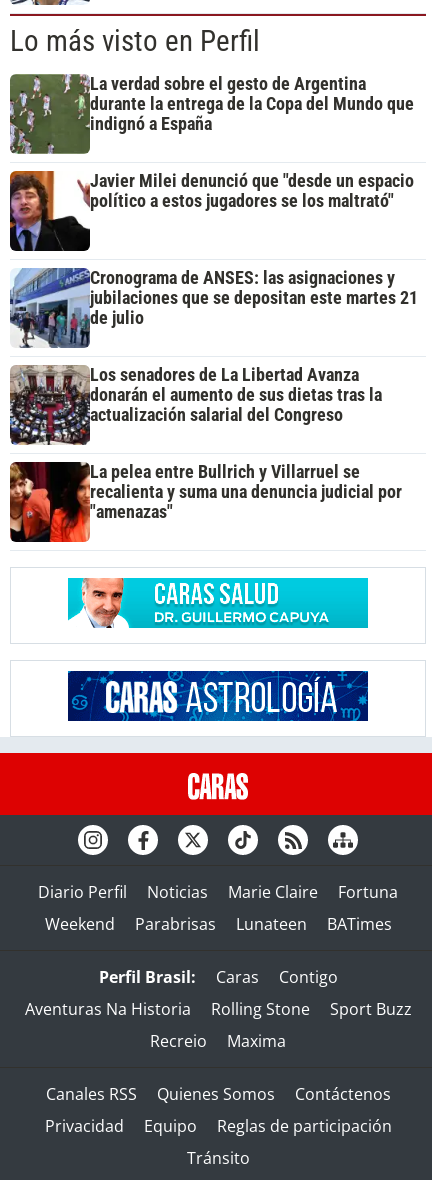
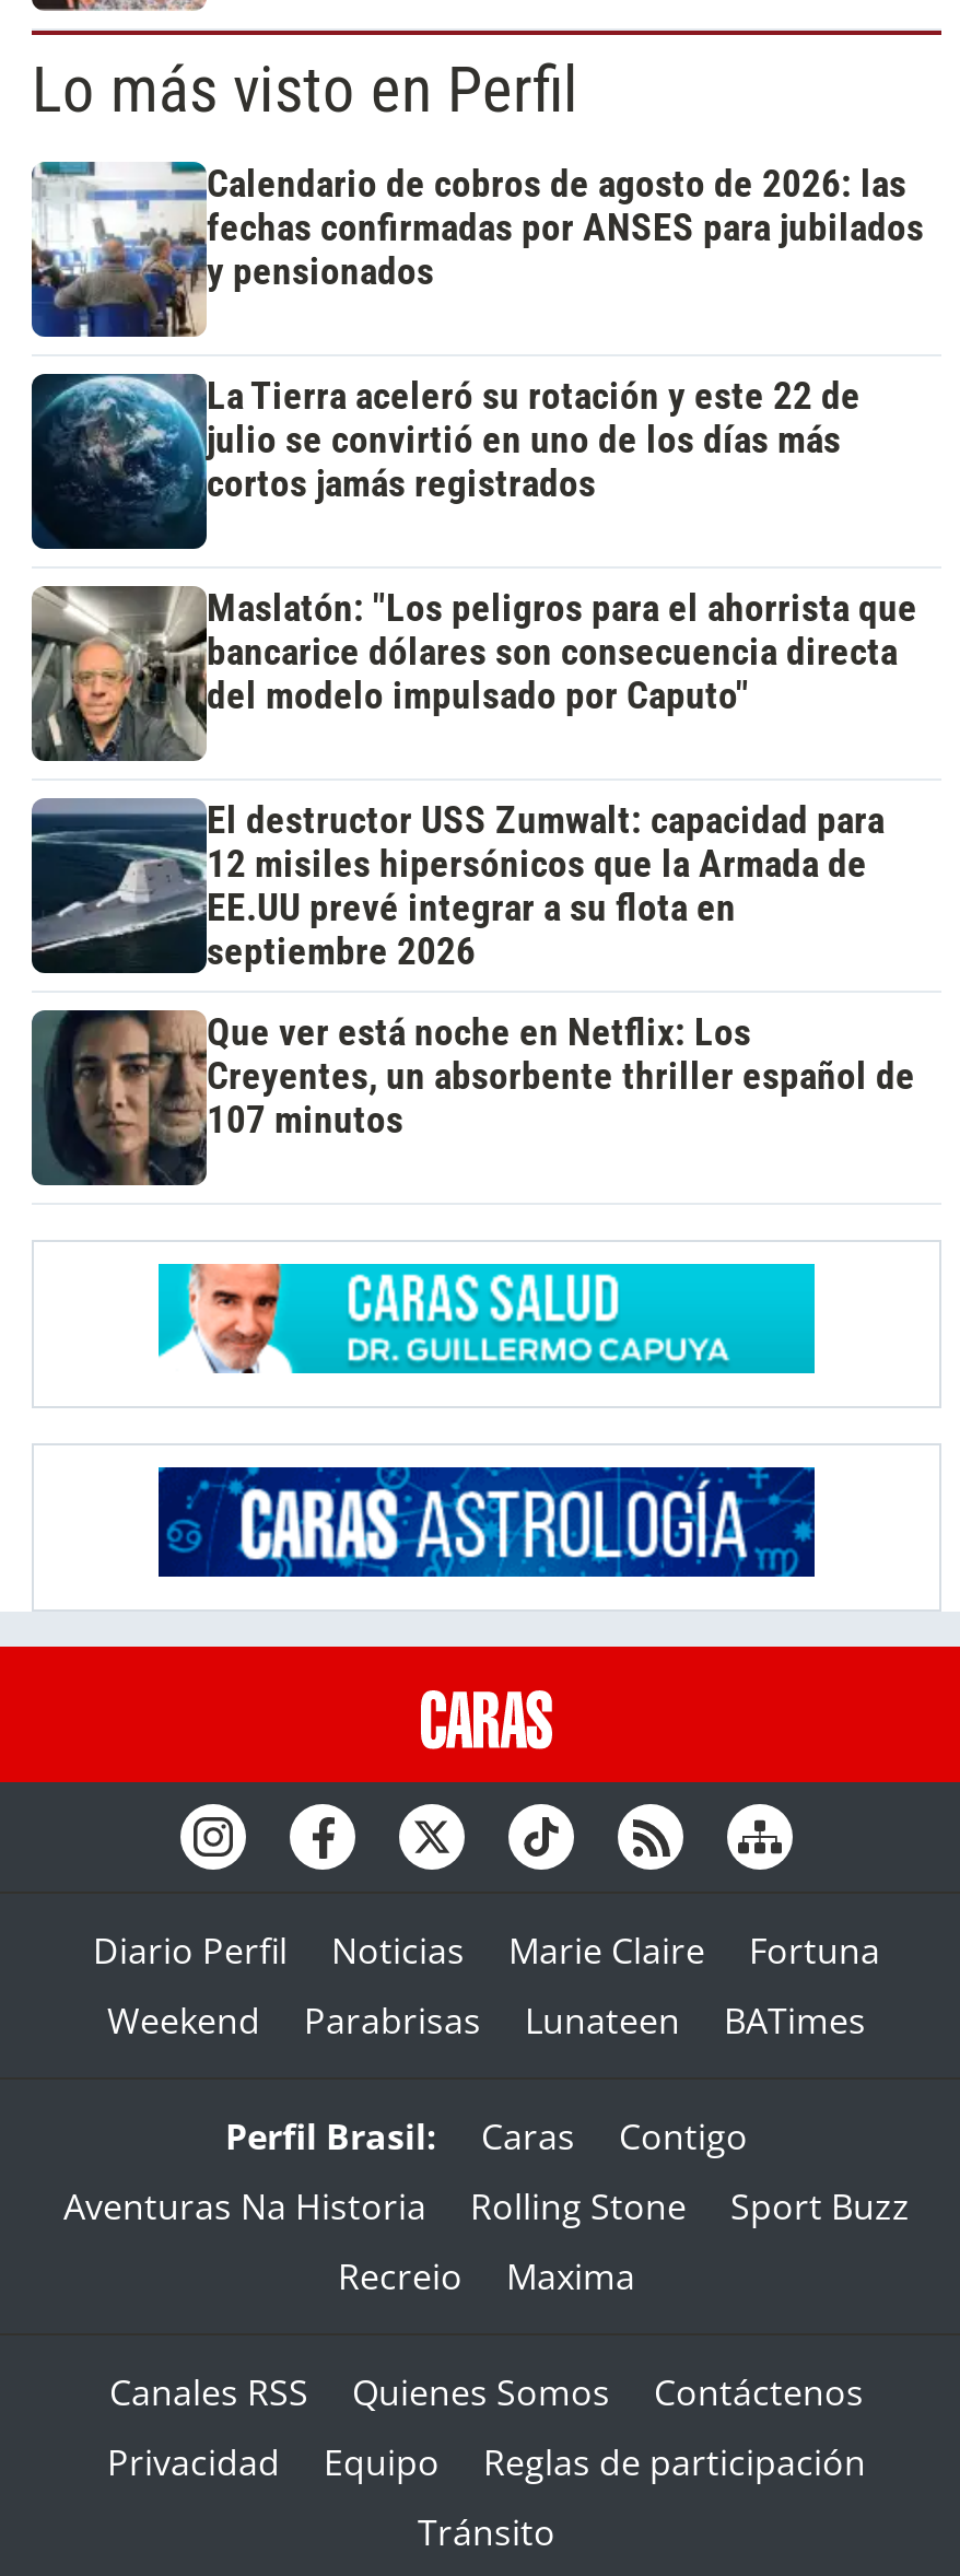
- [image]
- La verdad sobre el gesto de Argentina
- durante la entrega de la Copa del Mundo que
- indignó a España
+ [image]
+ Calendario de cobros de agosto de 2026: las
+ fechas confirmadas por ANSES para jubilados
+ y pensionados

- [image]
- Javier Milei denunció que "desde un espacio
- político a estos jugadores se los maltrató"
+ [image]
+ La Tierra aceleró su rotación y este 22 de
+ julio se convirtió en uno de los días más
+ cortos jamás registrados

- [image]
- Cronograma de ANSES: las asignaciones y
- jubilaciones que se depositan este martes 21
- de julio
+ [image]
+ Maslatón: "Los peligros para el ahorrista que
+ bancarice dólares son consecuencia directa
+ del modelo impulsado por Caputo"

- [image]
- Los senadores de La Libertad Avanza
- donarán el aumento de sus dietas tras la
- actualización salarial del Congreso
+ [image]
+ El destructor USS Zumwalt: capacidad para
+ 12 misiles hipersónicos que la Armada de
+ EE.UU prevé integrar a su flota en
+ septiembre 2026

- [image]
- La pelea entre Bullrich y Villarruel se
- recalienta y suma una denuncia judicial por
- "amenazas"
+ [image]
+ Que ver está noche en Netflix: Los
+ Creyentes, un absorbente thriller español de
+ 107 minutos
